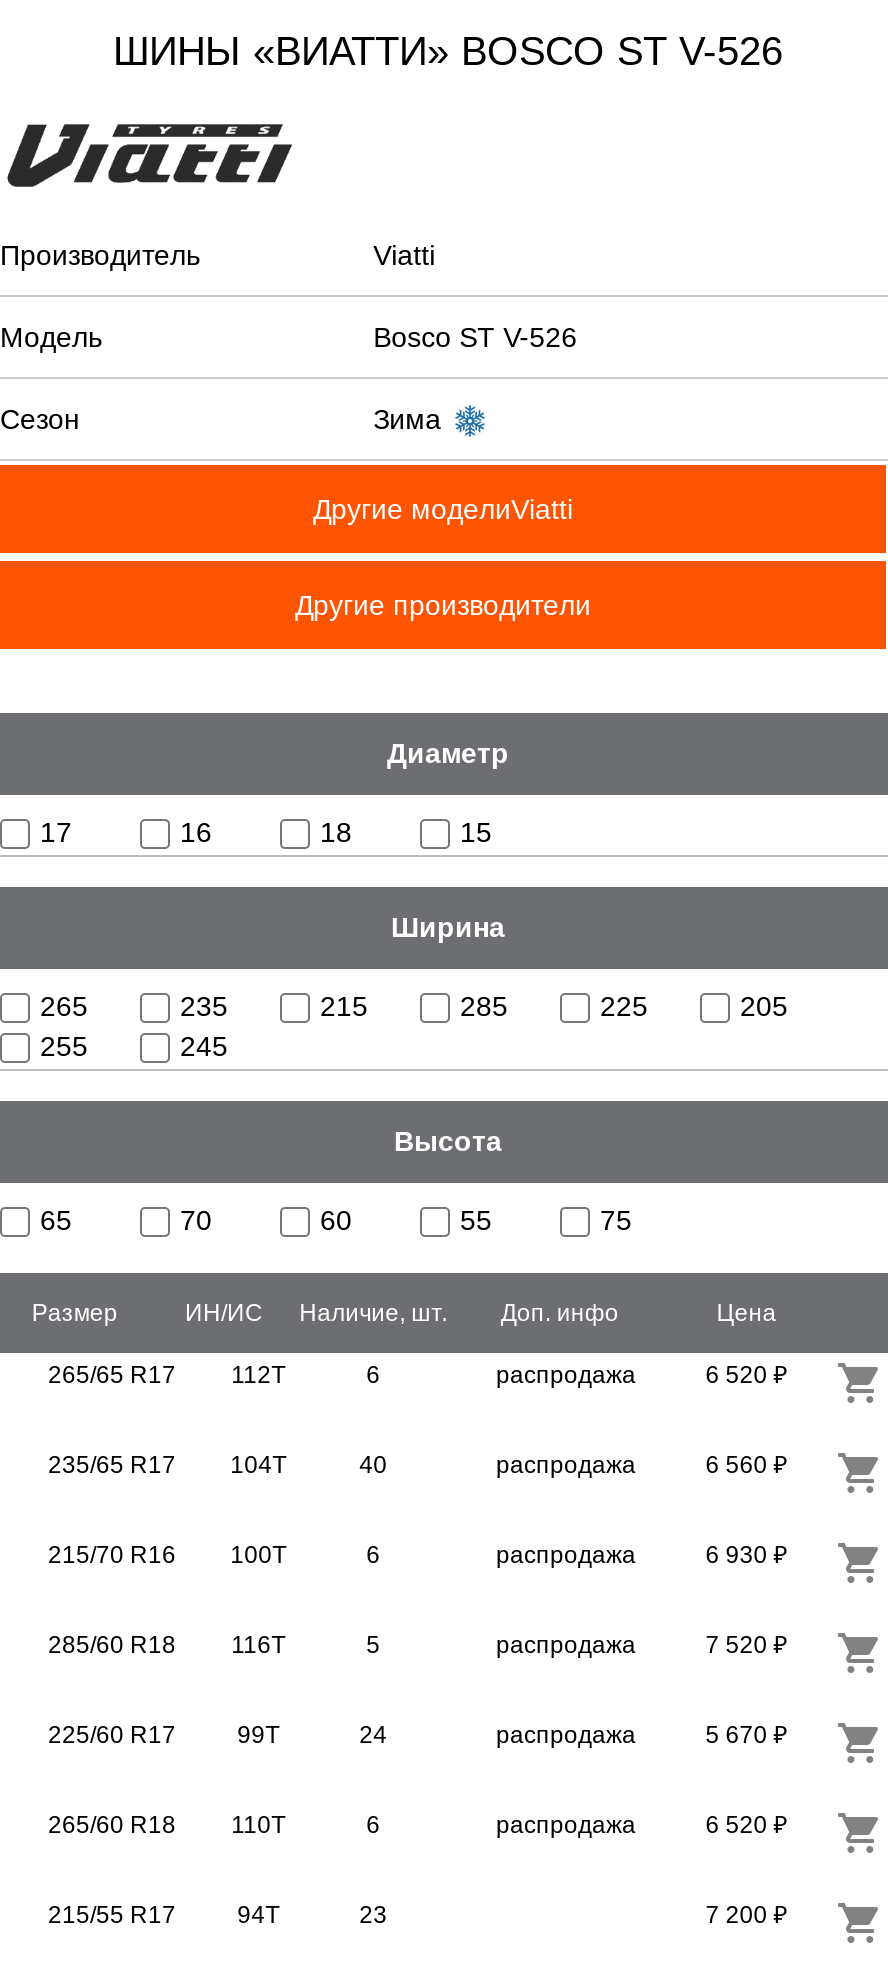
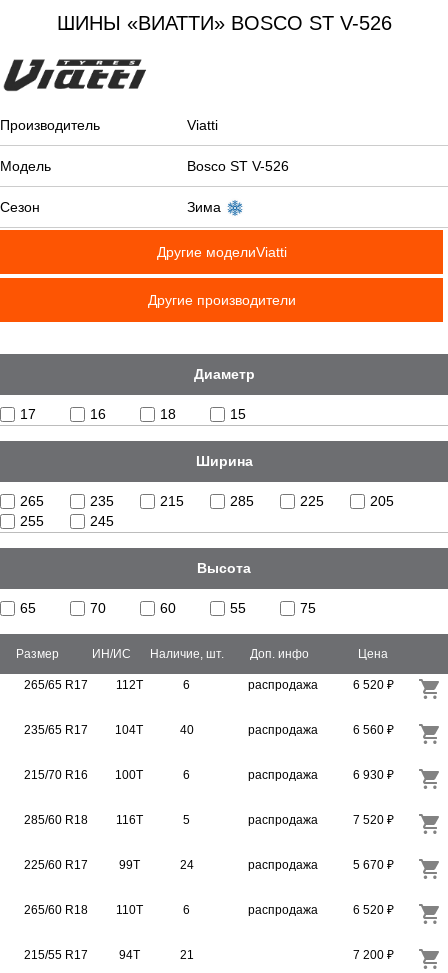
- 23
+ 21
